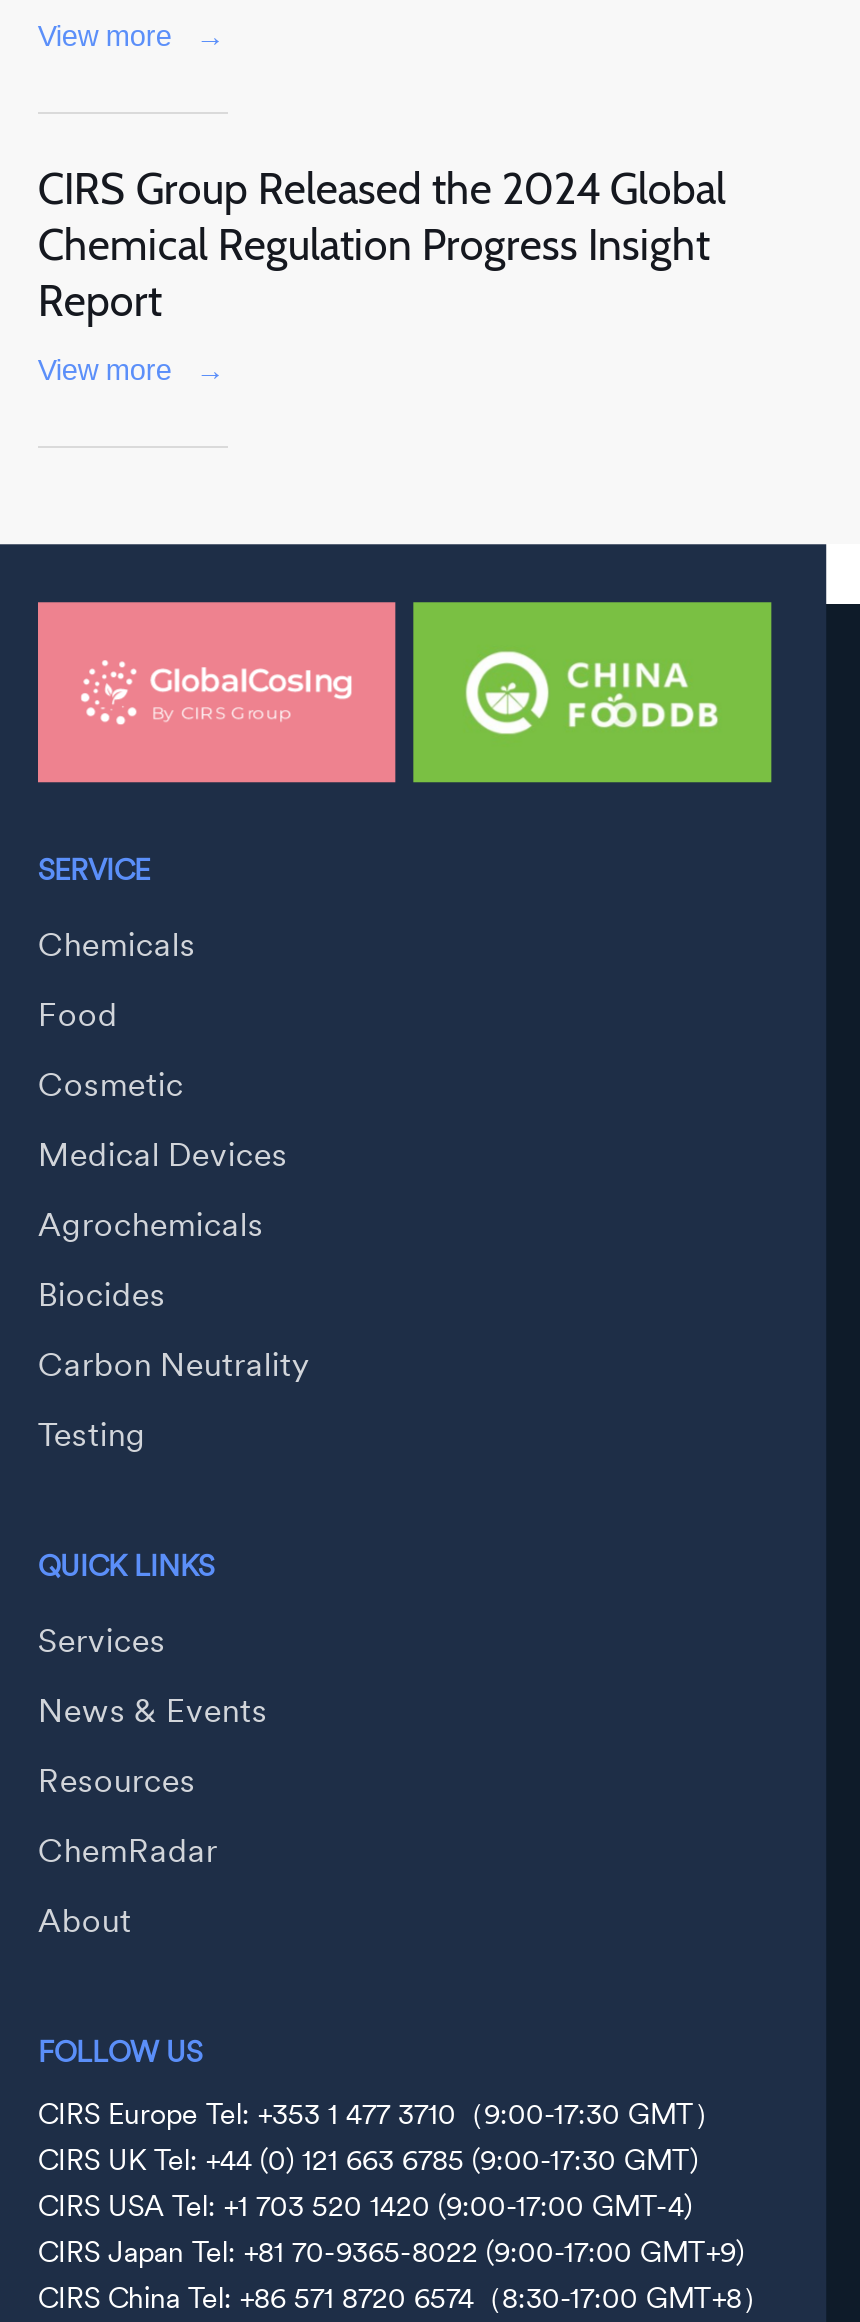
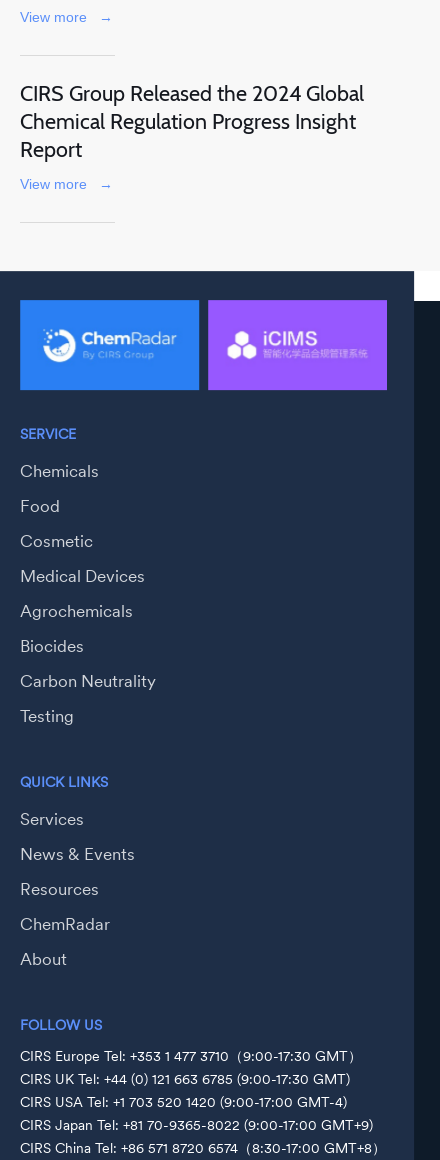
- [image]
+ [image]

- [image]
+ [image]
